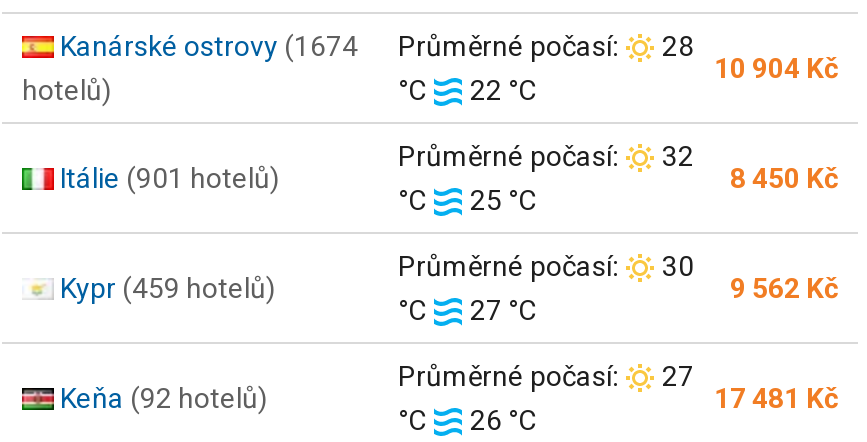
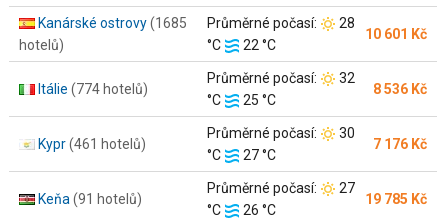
- Kanárské ostrovy (1674
+ Kanárské ostrovy (1685

- 10 904 Kč
+ 10 601 Kč

- Itálie (901 hotelů)
+ Itálie (774 hotelů)

- 8 450 Kč
+ 8 536 Kč

- Kypr (459 hotelů)
+ Kypr (461 hotelů)

- 9 562 Kč
+ 7 176 Kč

- Keňa (92 hotelů)
+ Keňa (91 hotelů)

- 17 481 Kč
+ 19 785 Kč
